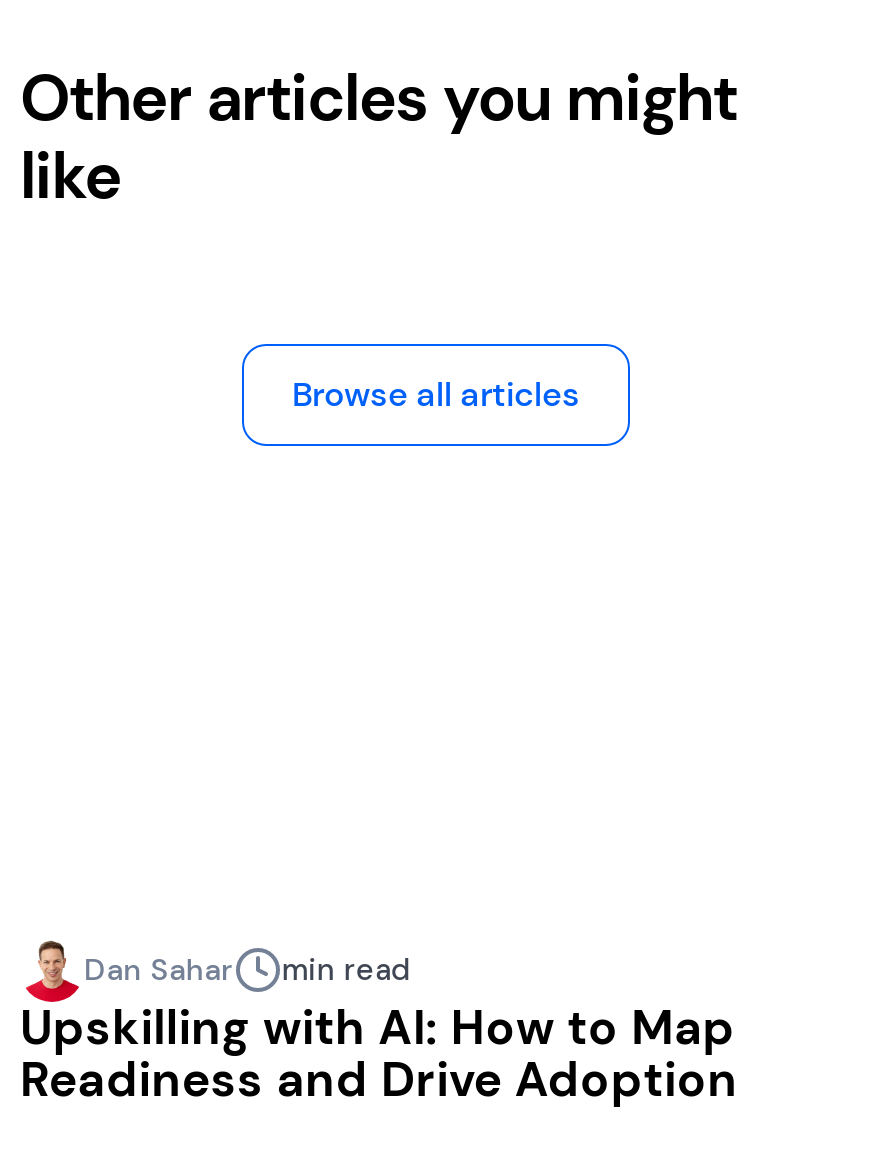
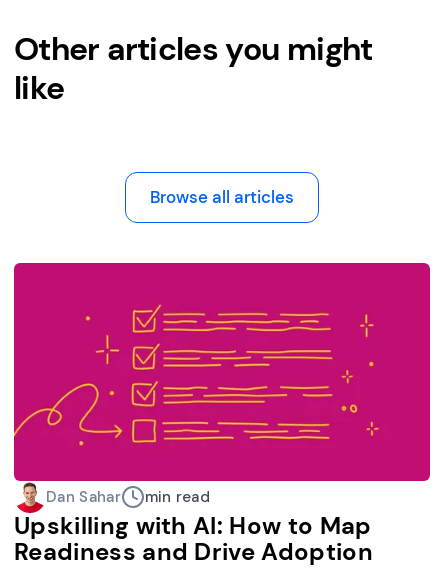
+ [image]
